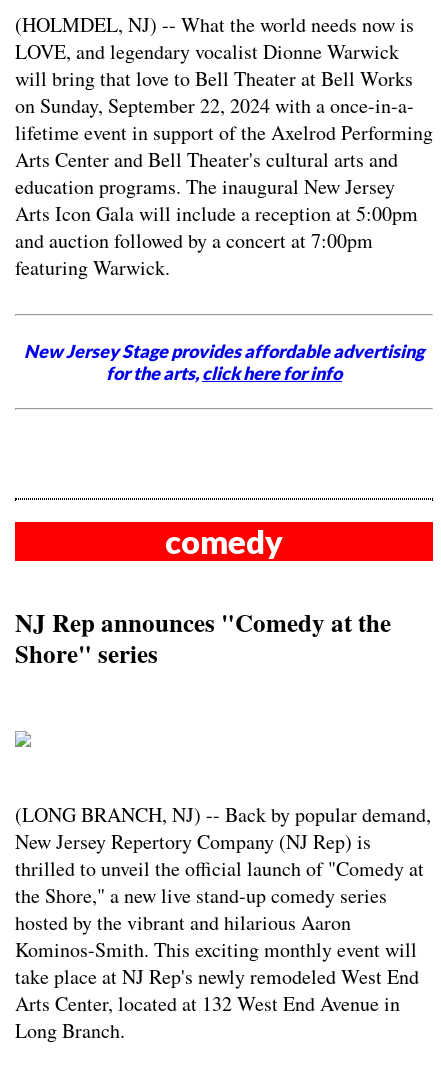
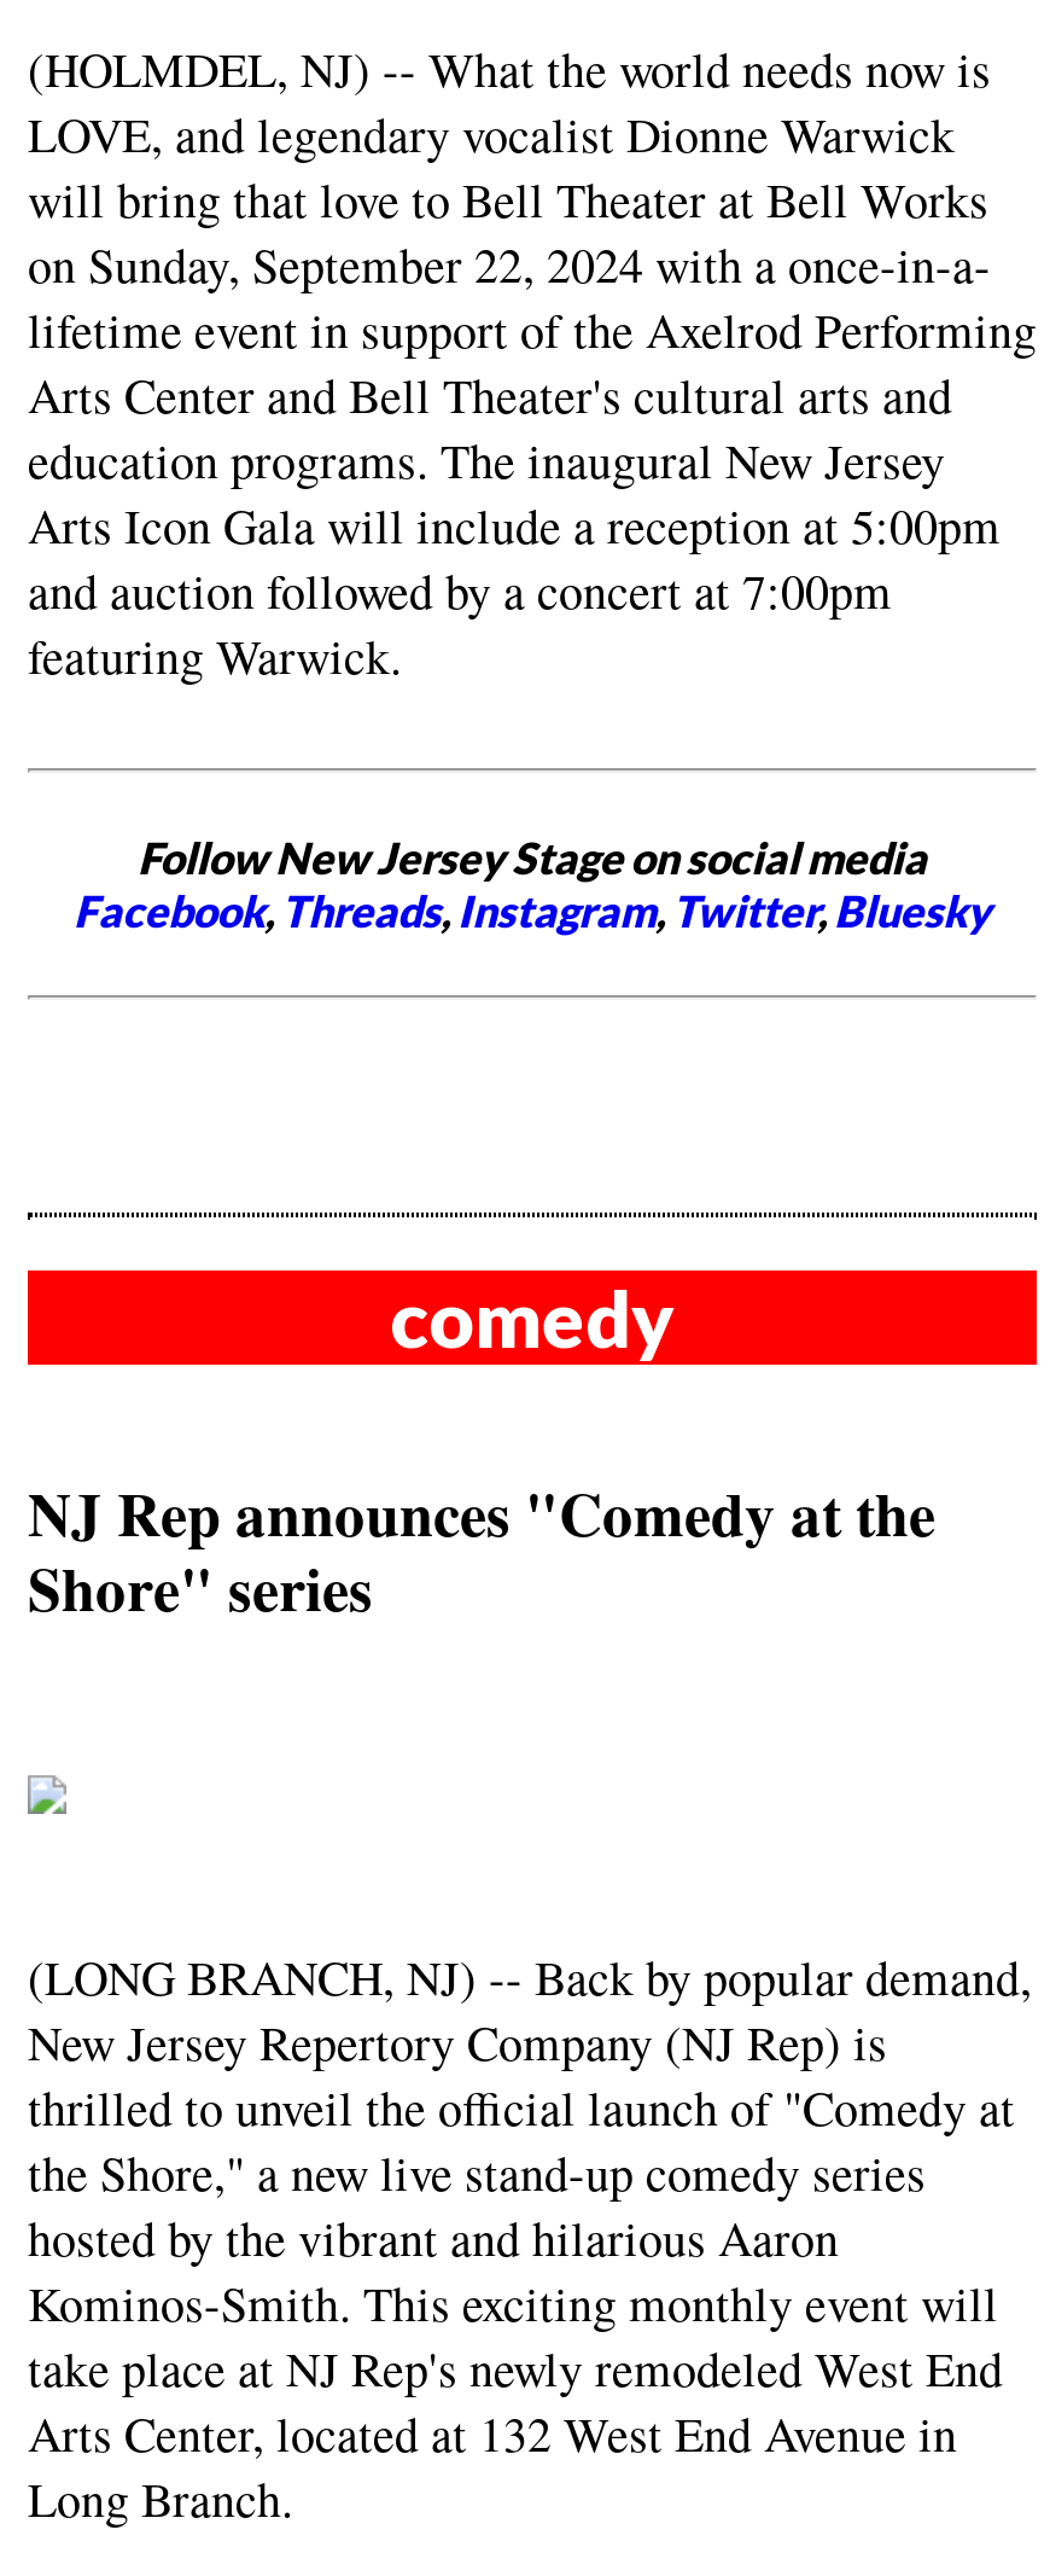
- New Jersey Stage provides affordable advertising
- for the arts, click here for info
+ Follow New Jersey Stage on social media
+ Facebook, Threads, Instagram, Twitter, Bluesky
